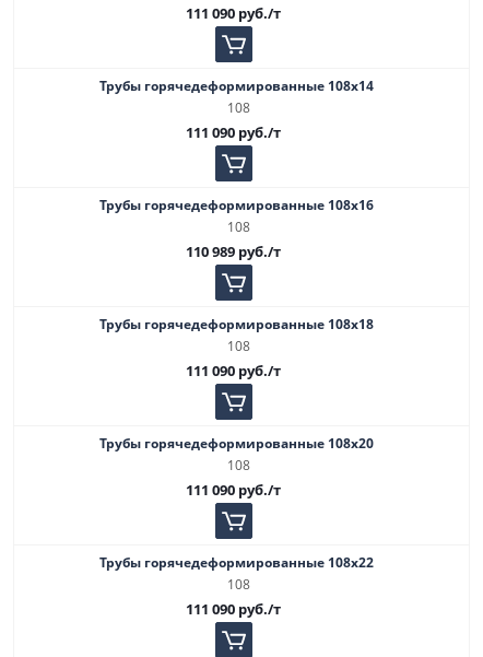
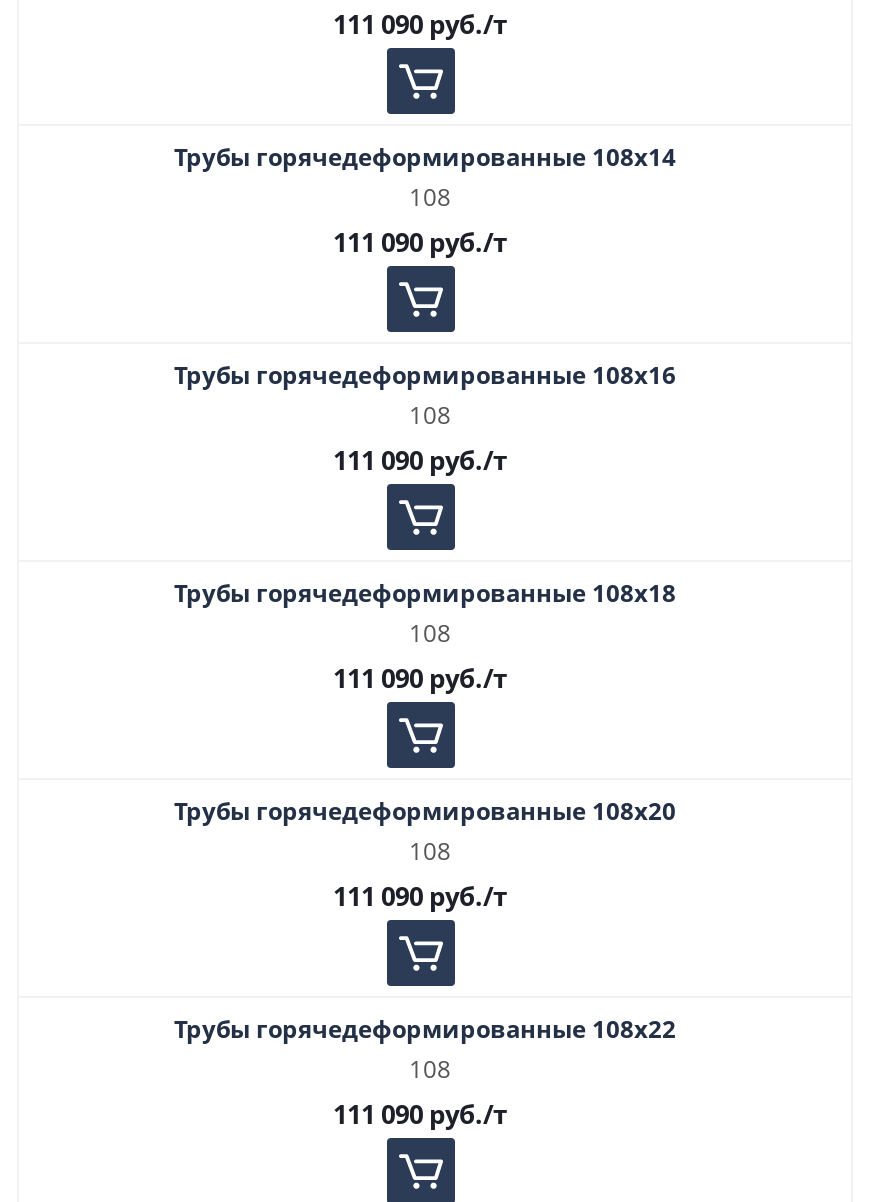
- 110 989 руб./т
+ 111 090 руб./т
